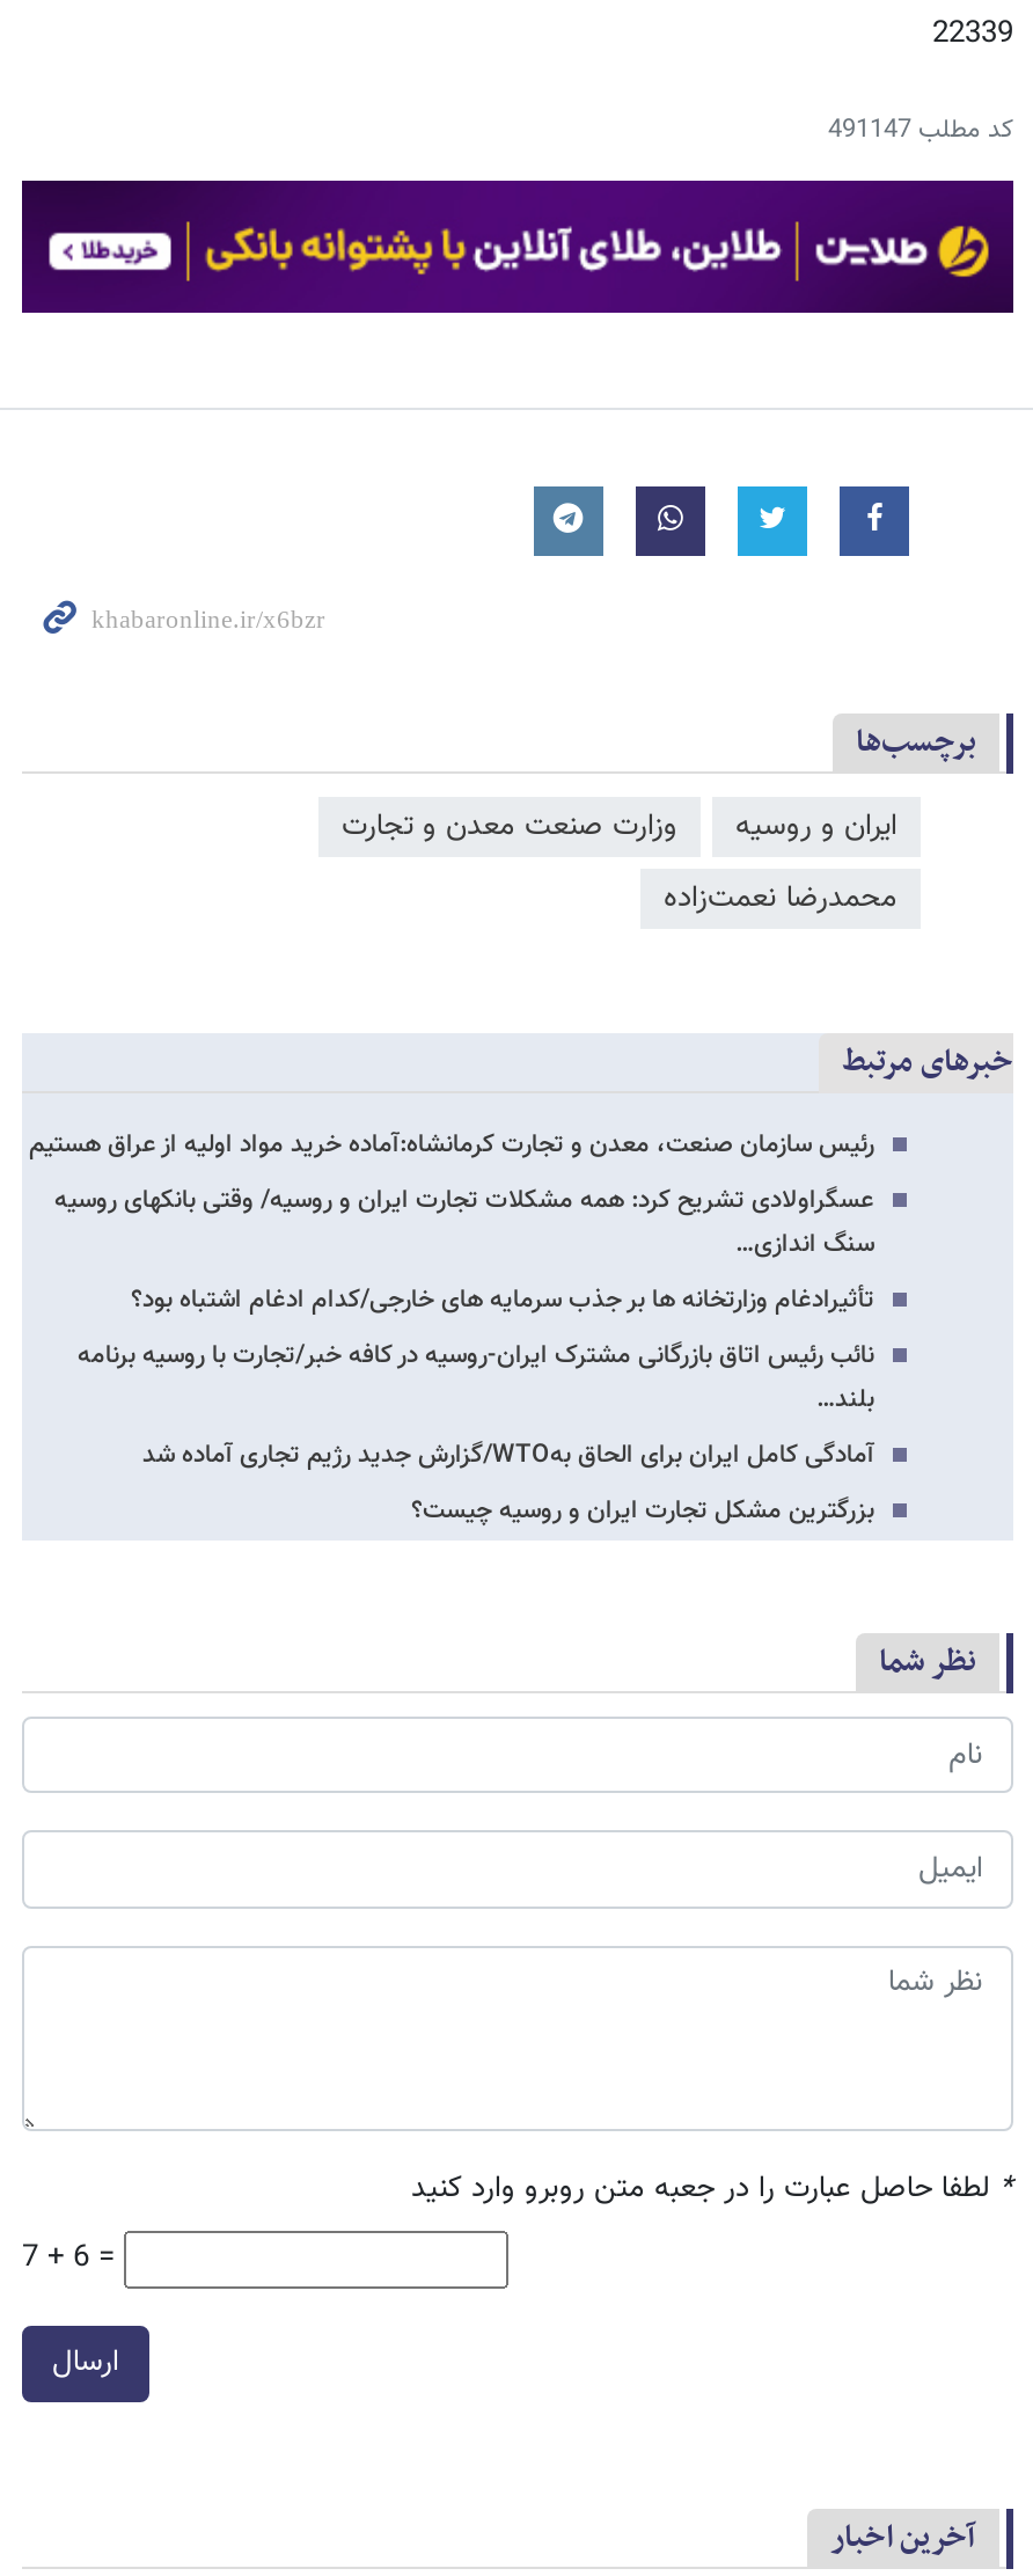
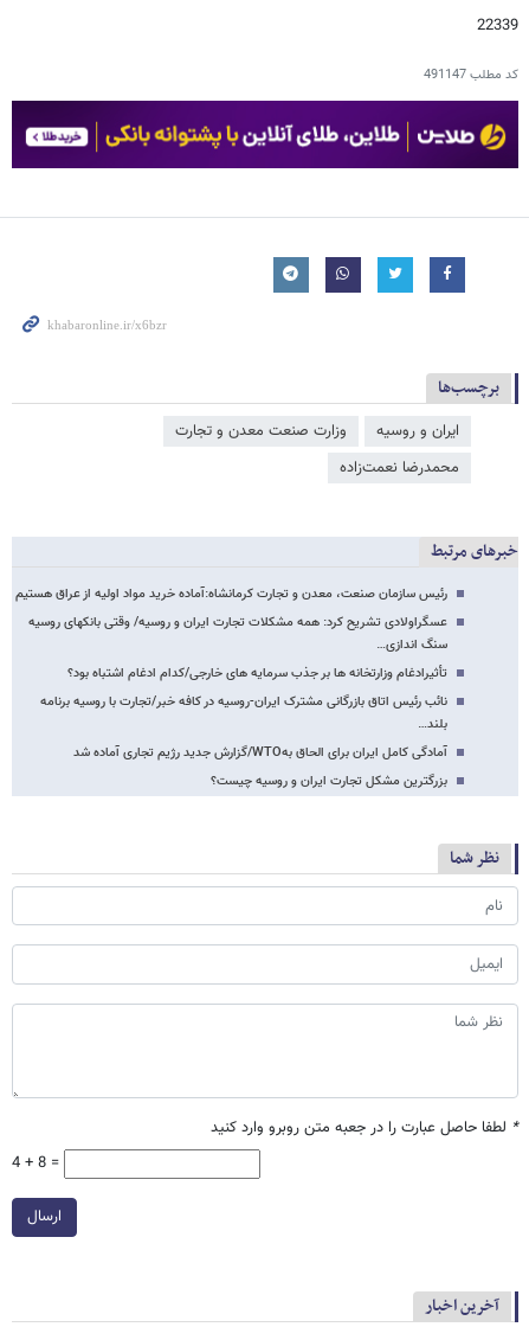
- 7 + 6 =
+ 4 + 8 =
